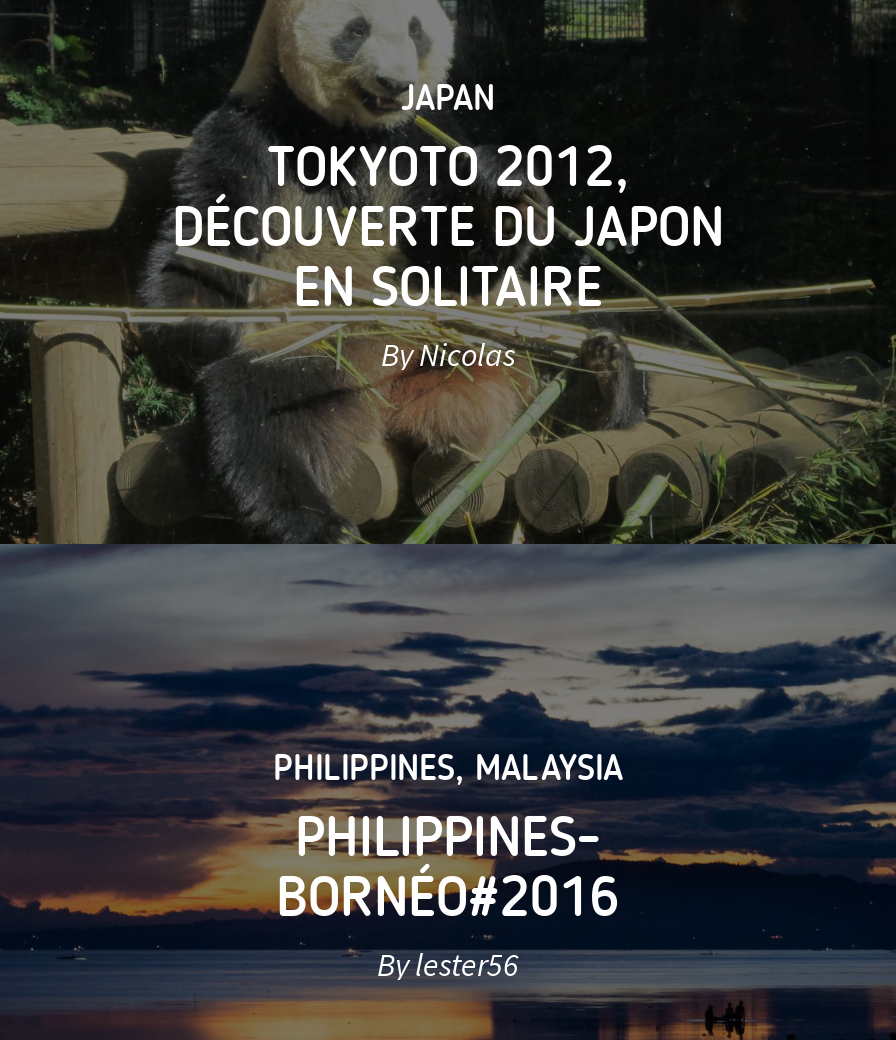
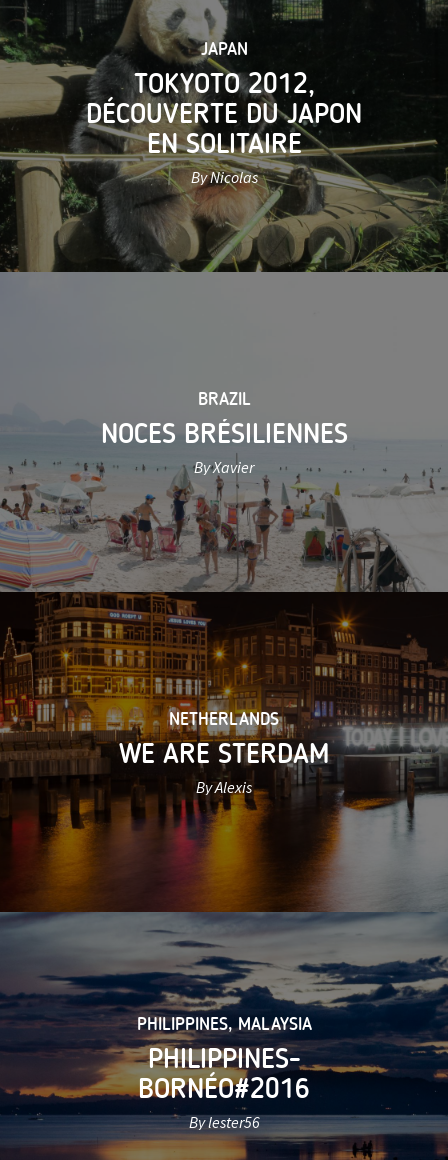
+ [image]
+ BRAZIL
+ NOCES BRÉSILIENNES
+ By Xavier

+ NETHERLANDS
+ WE ARE STERDAM
+ By Alexis
